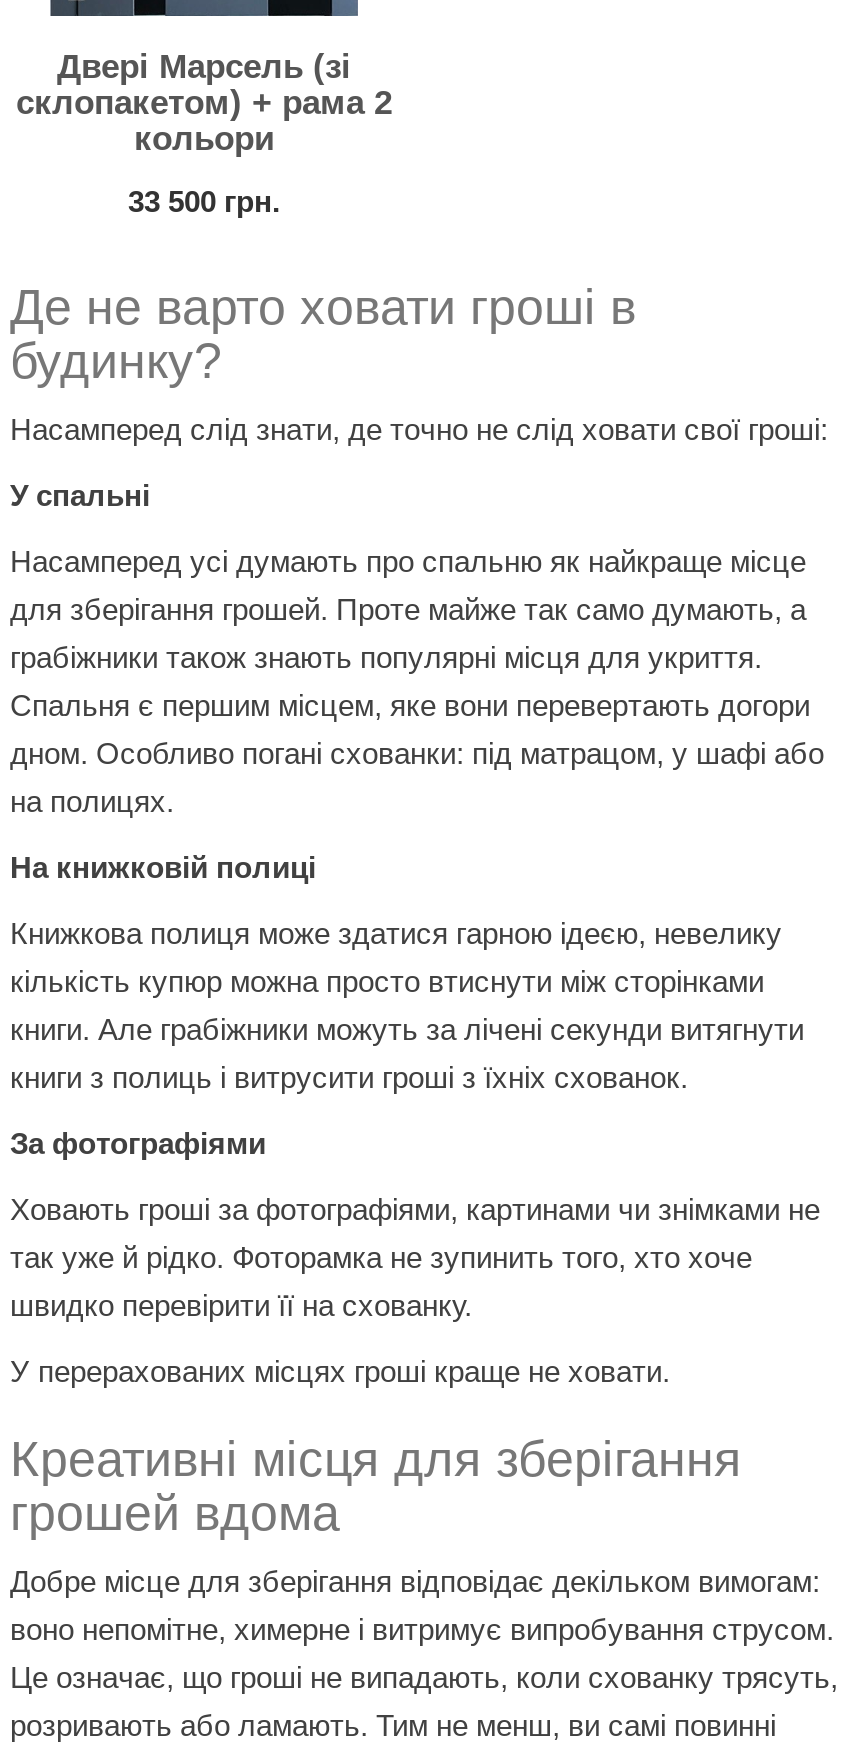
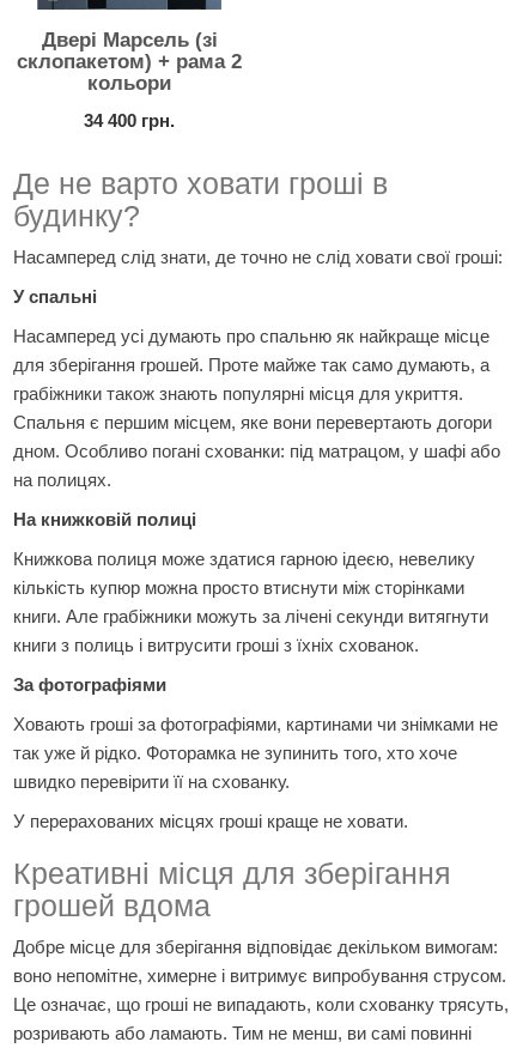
- 33 500 грн.
+ 34 400 грн.
